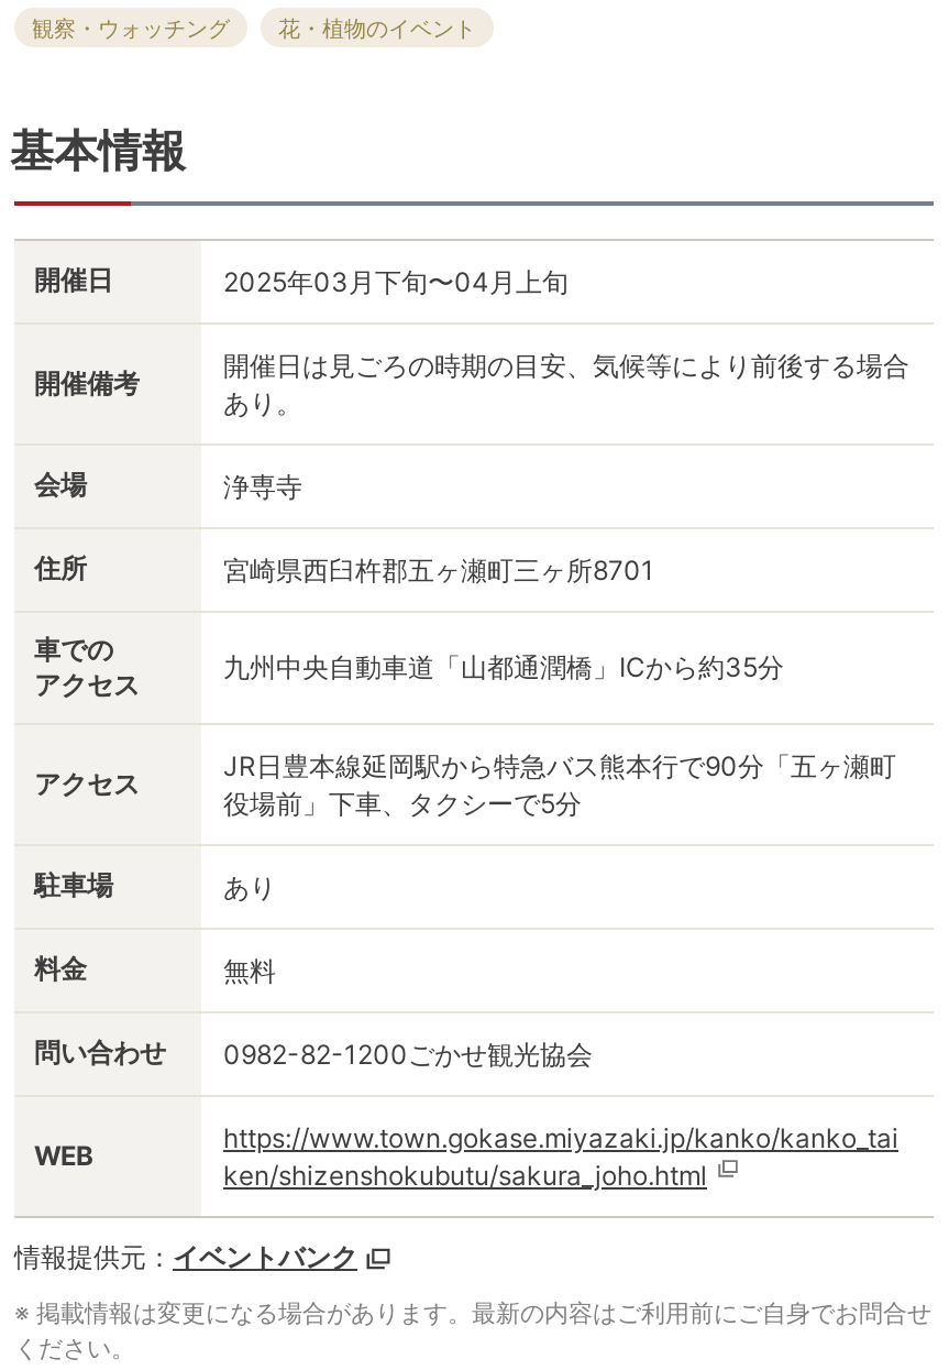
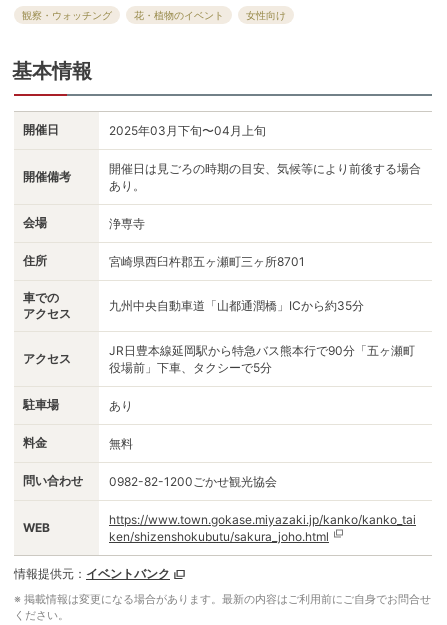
+ 女性向け
